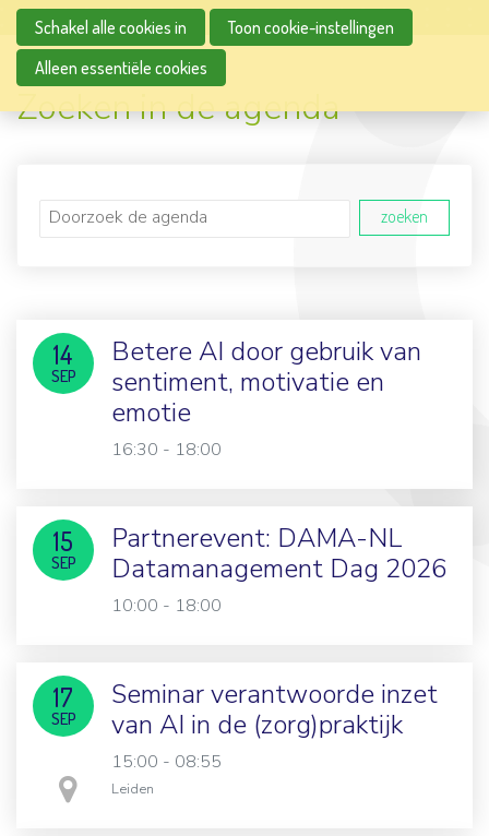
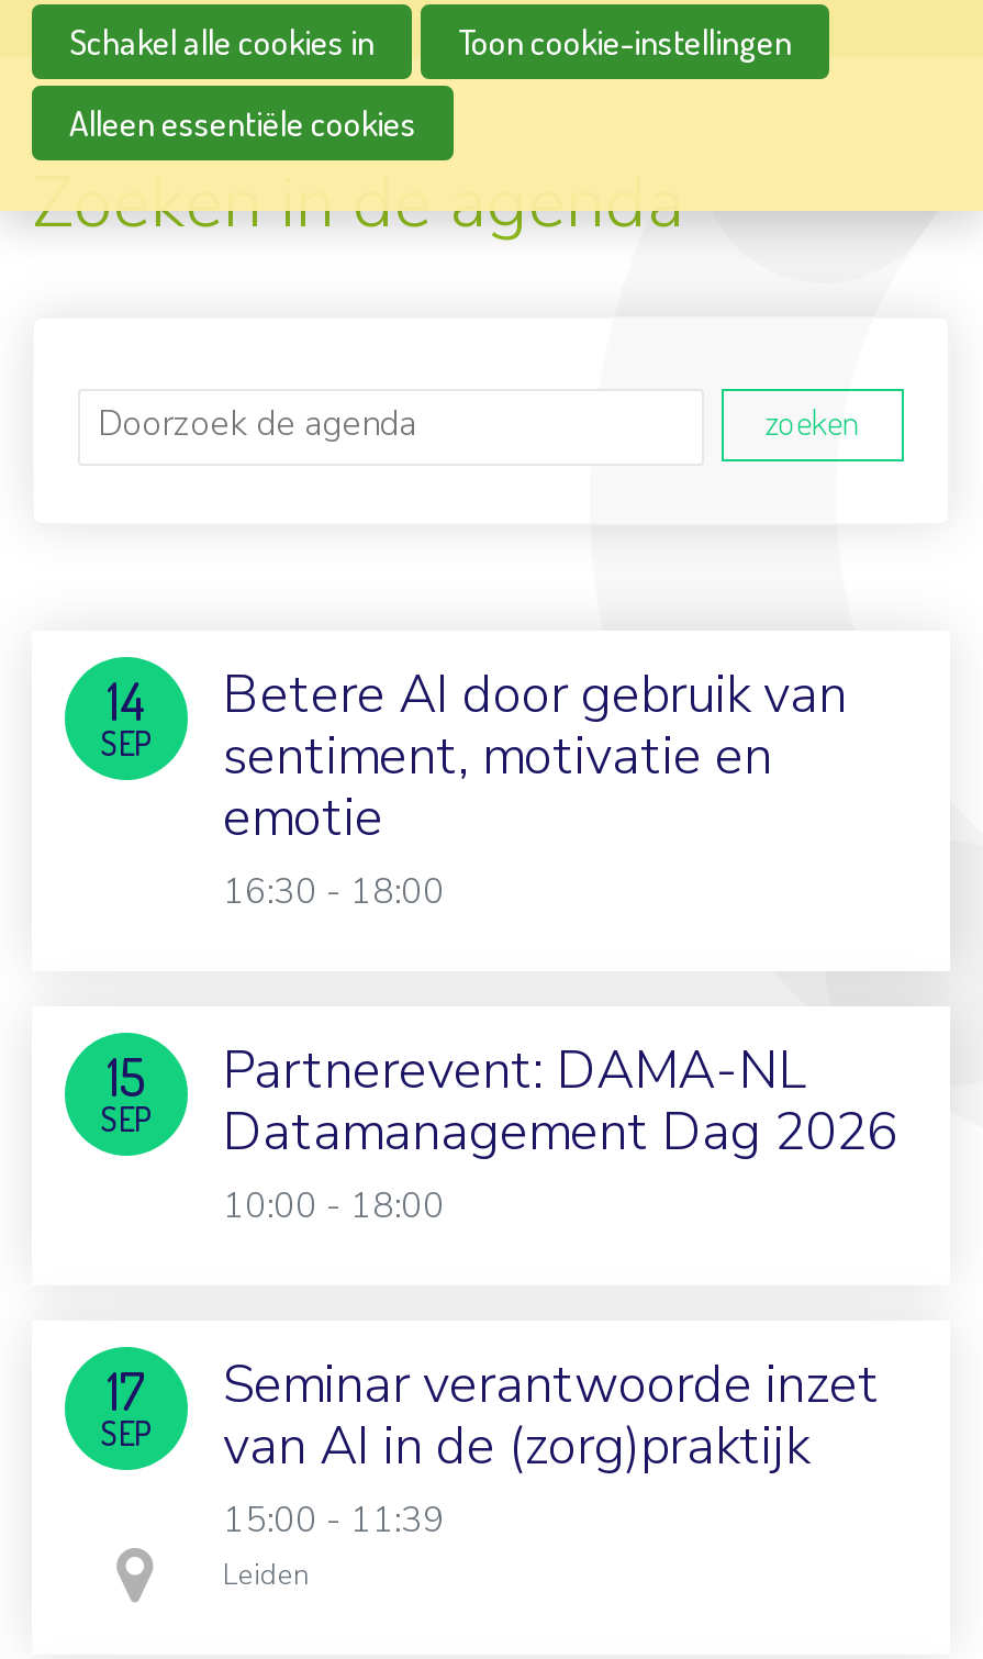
- 15:00 - 08:55
+ 15:00 - 11:39
